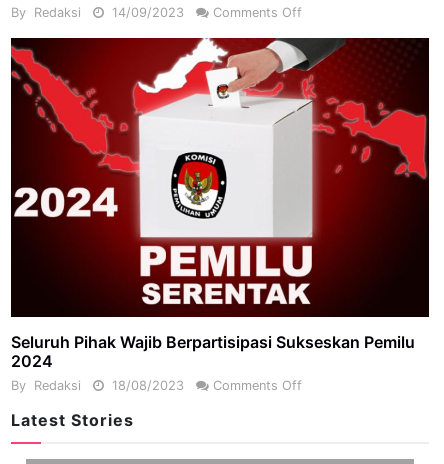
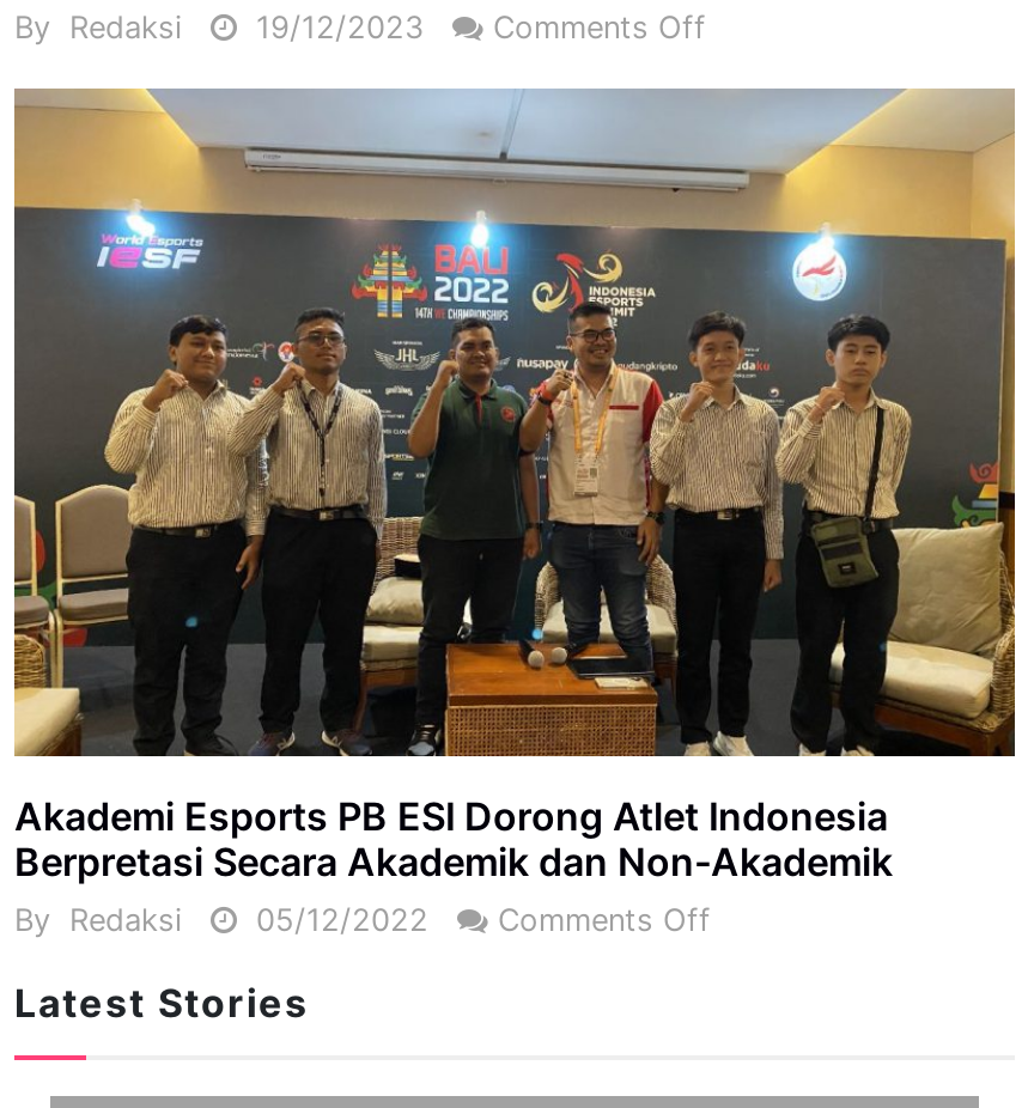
- By Redaksi 14/09/2023 Comments Off
+ By Redaksi 19/12/2023 Comments Off

- [image]
- Seluruh Pihak Wajib Berpartisipasi Sukseskan Pemilu
- 2024
+ [image]
+ Akademi Esports PB ESI Dorong Atlet Indonesia
+ Berpretasi Secara Akademik dan Non-Akademik

- By Redaksi 18/08/2023 Comments Off
+ By Redaksi 05/12/2022 Comments Off
